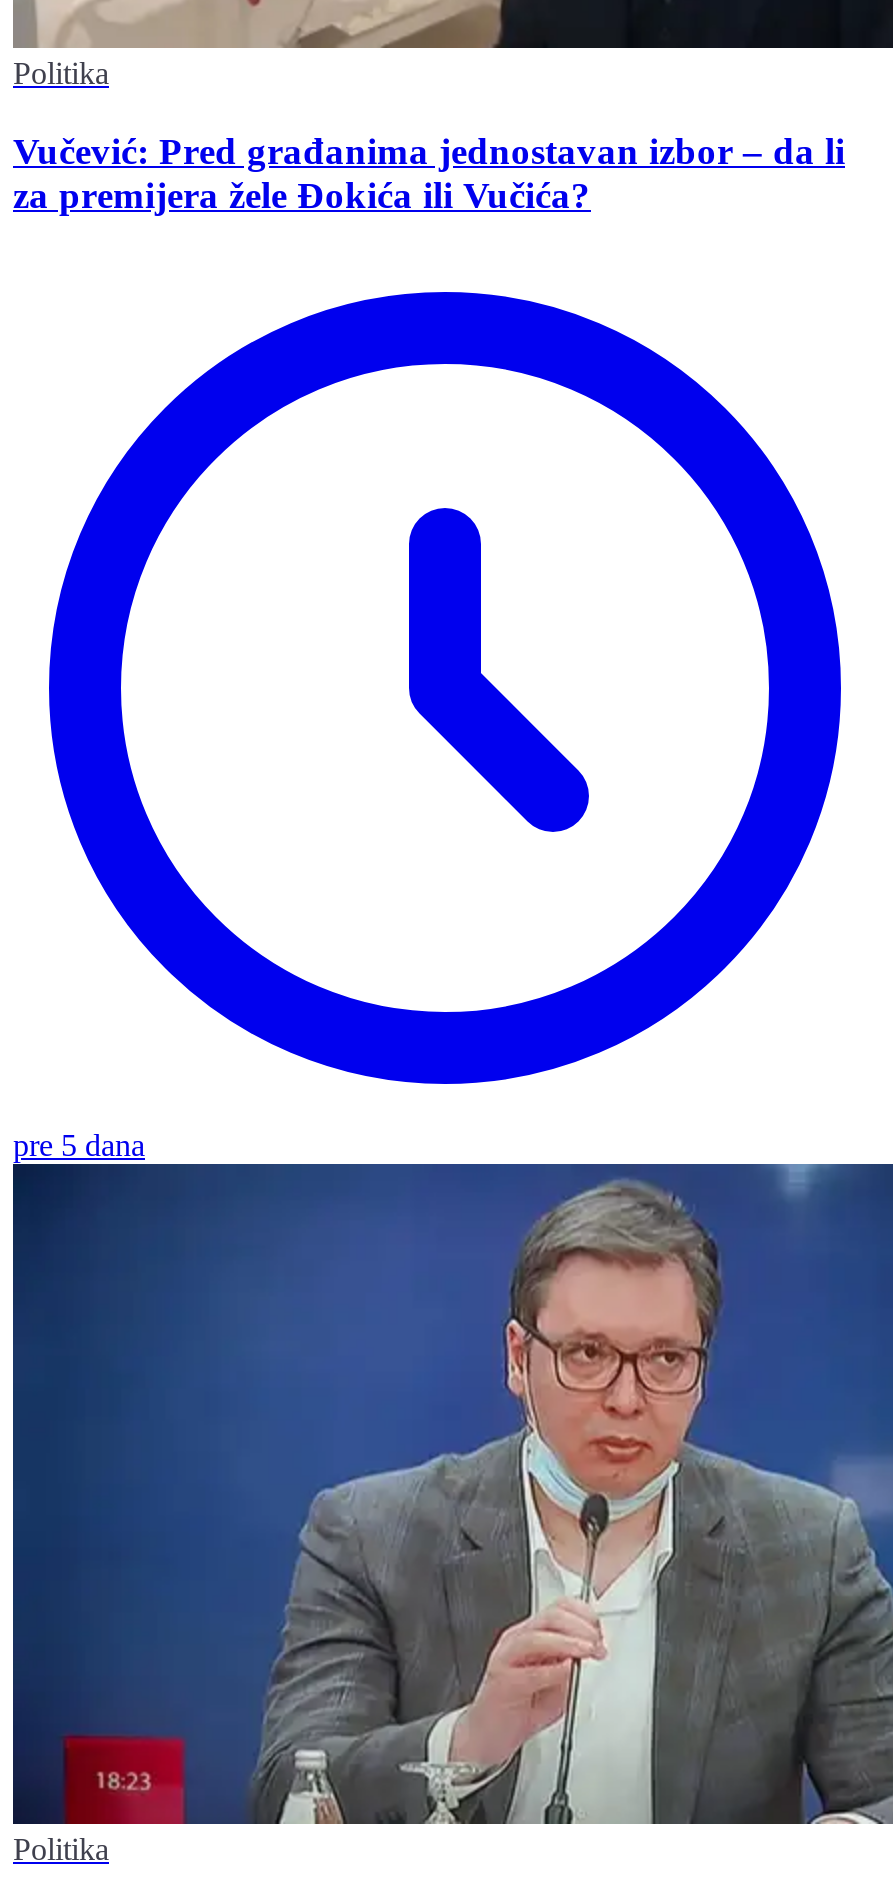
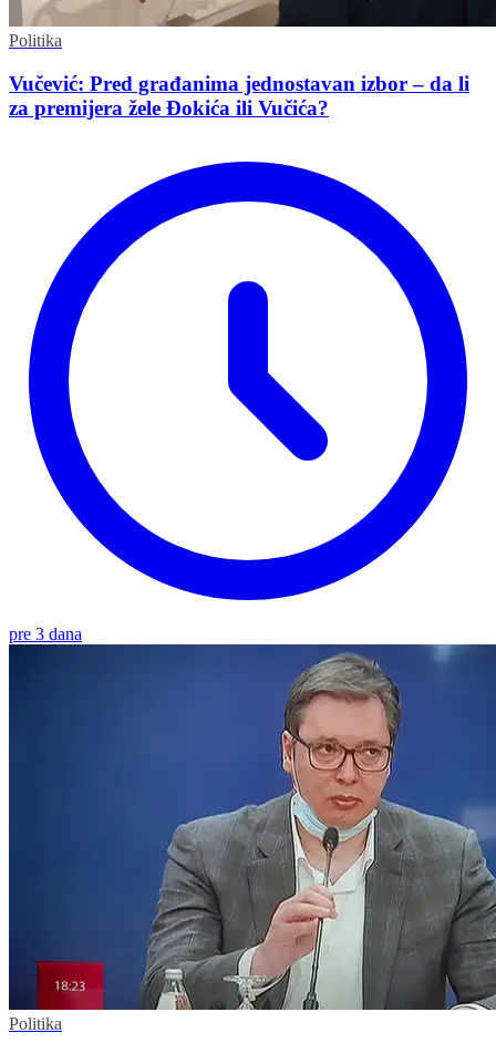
- pre 5 dana
+ pre 3 dana
